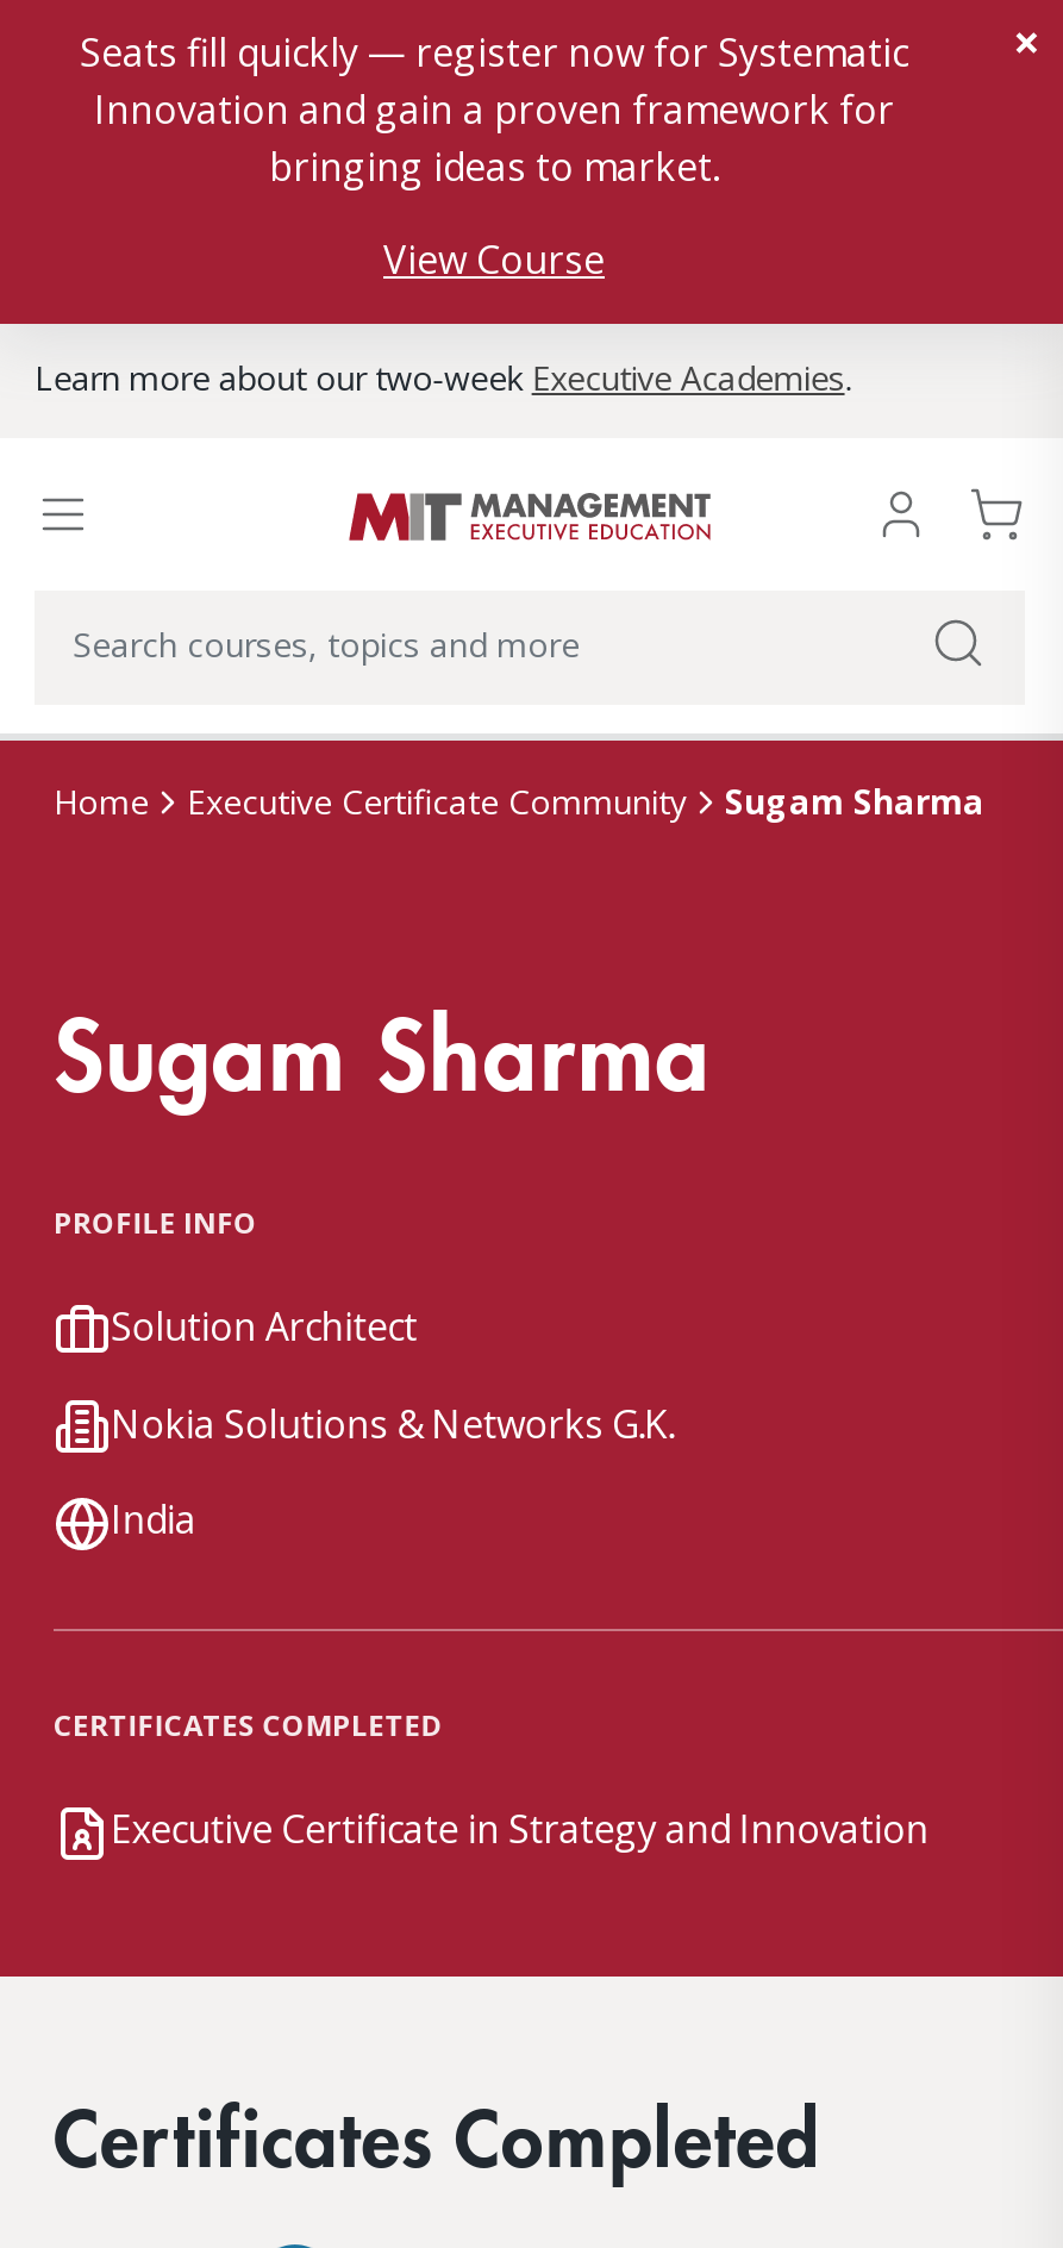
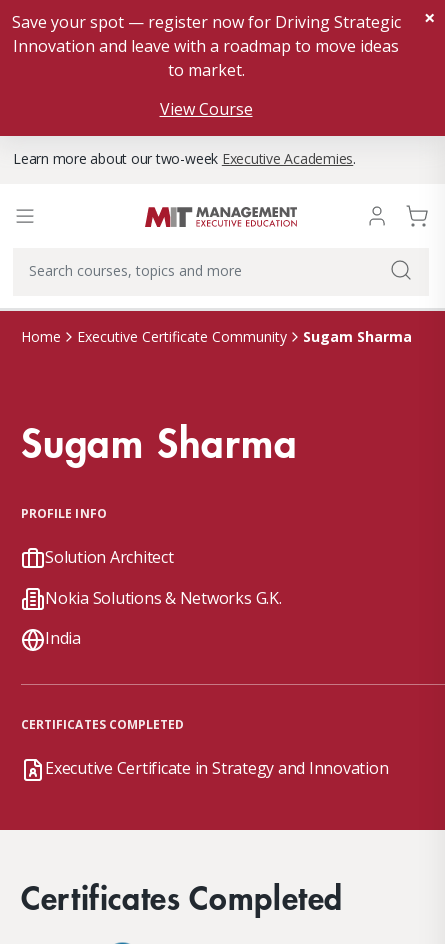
- Seats fill quickly — register now for Systematic
- Innovation and gain a proven framework for
- bringing ideas to market.
+ Save your spot — register now for Driving Strategic
+ Innovation and leave with a roadmap to move ideas
+ to market.
